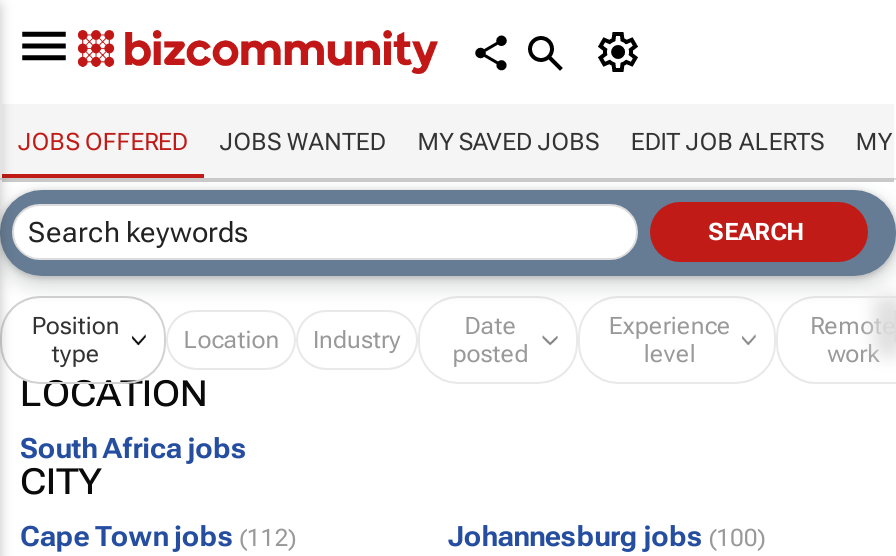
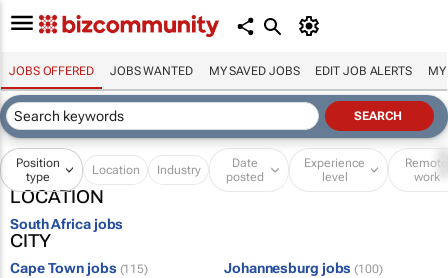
- Cape Town jobs (112)
+ Cape Town jobs (115)
